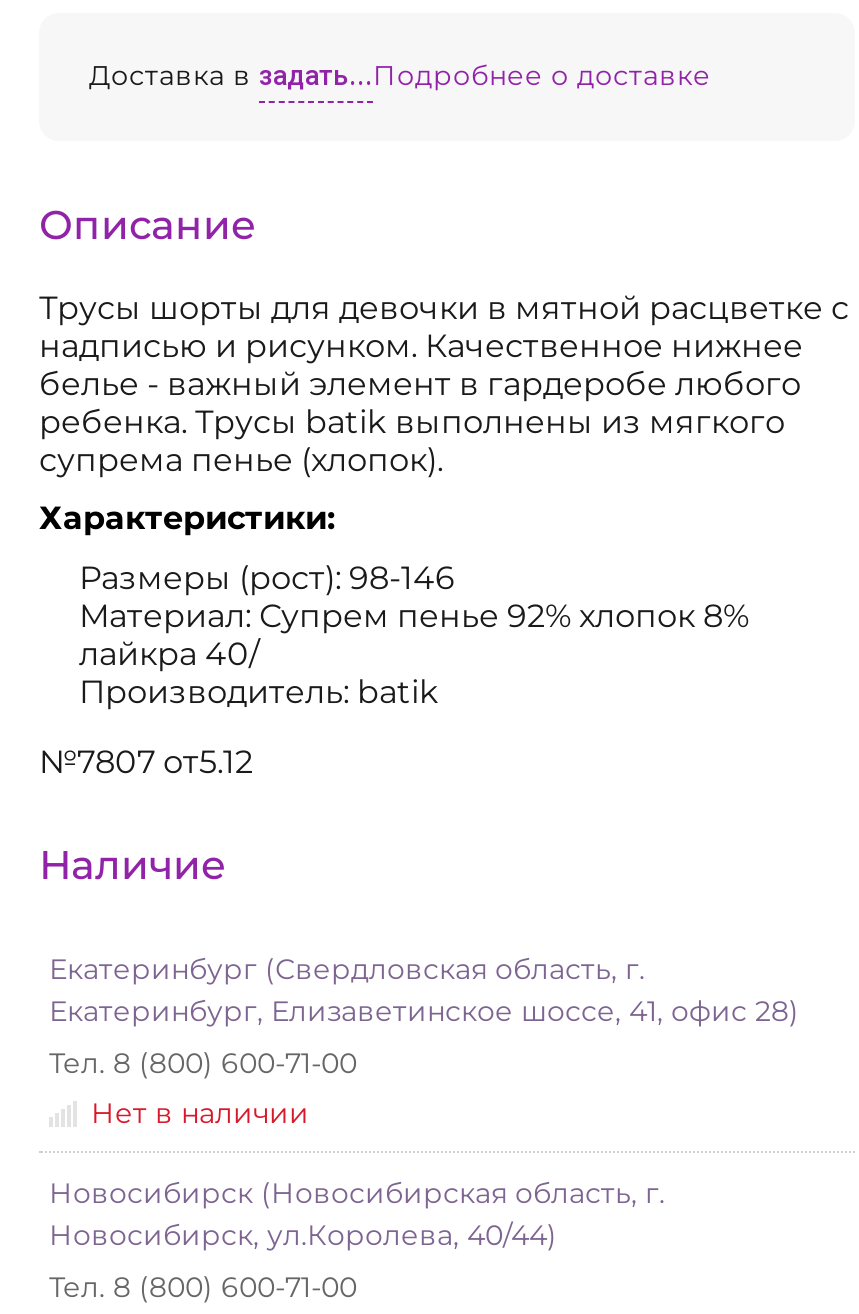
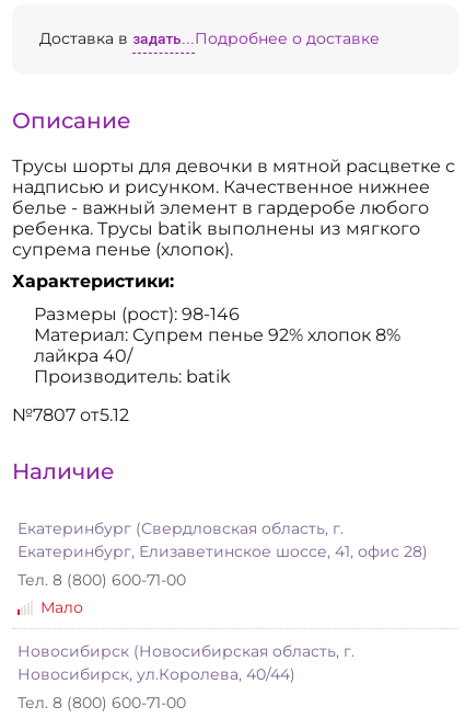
- Нет в наличии
+ Мало
